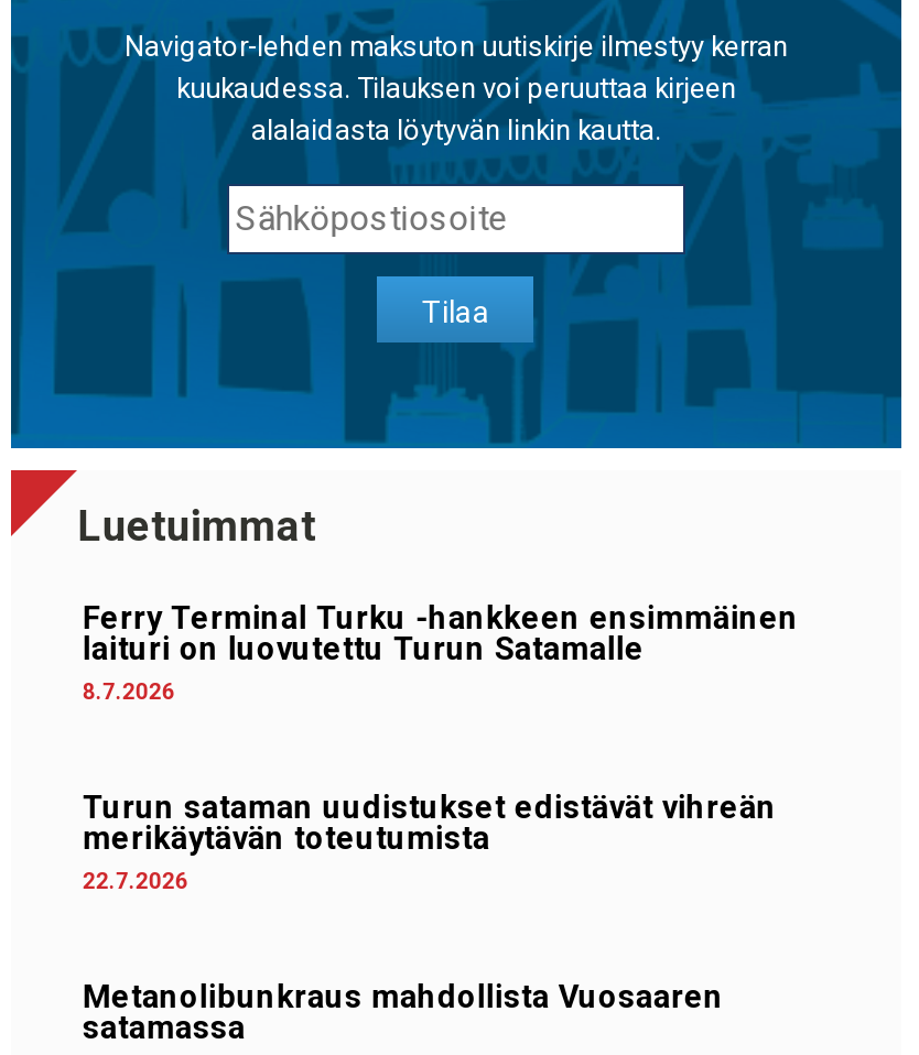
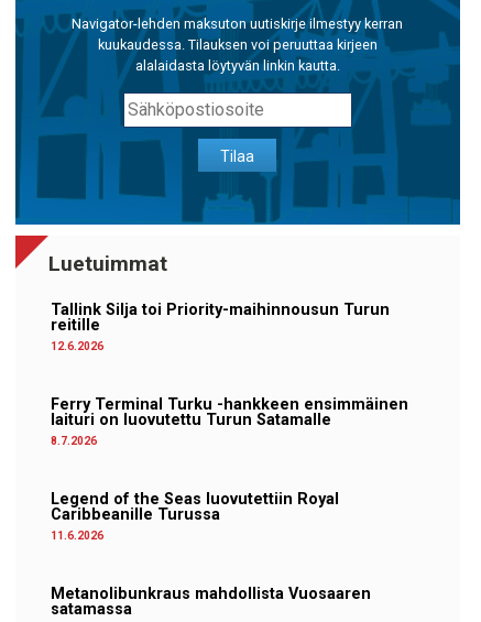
+ Tallink Silja toi Priority-maihinnousun Turun
+ reitille
+ 12.6.2026

- Turun sataman uudistukset edistävät vihreän
- merikäytävän toteutumista
- 22.7.2026
+ Legend of the Seas luovutettiin Royal
+ Caribbeanille Turussa
+ 11.6.2026
